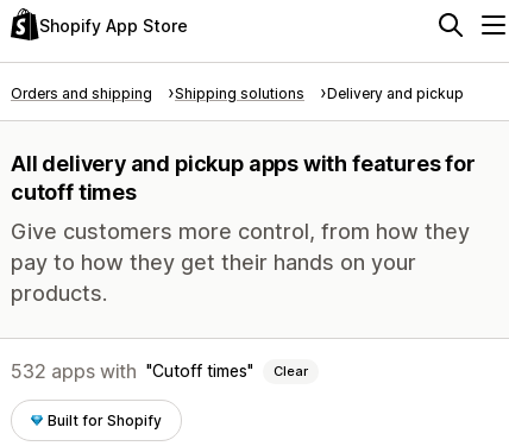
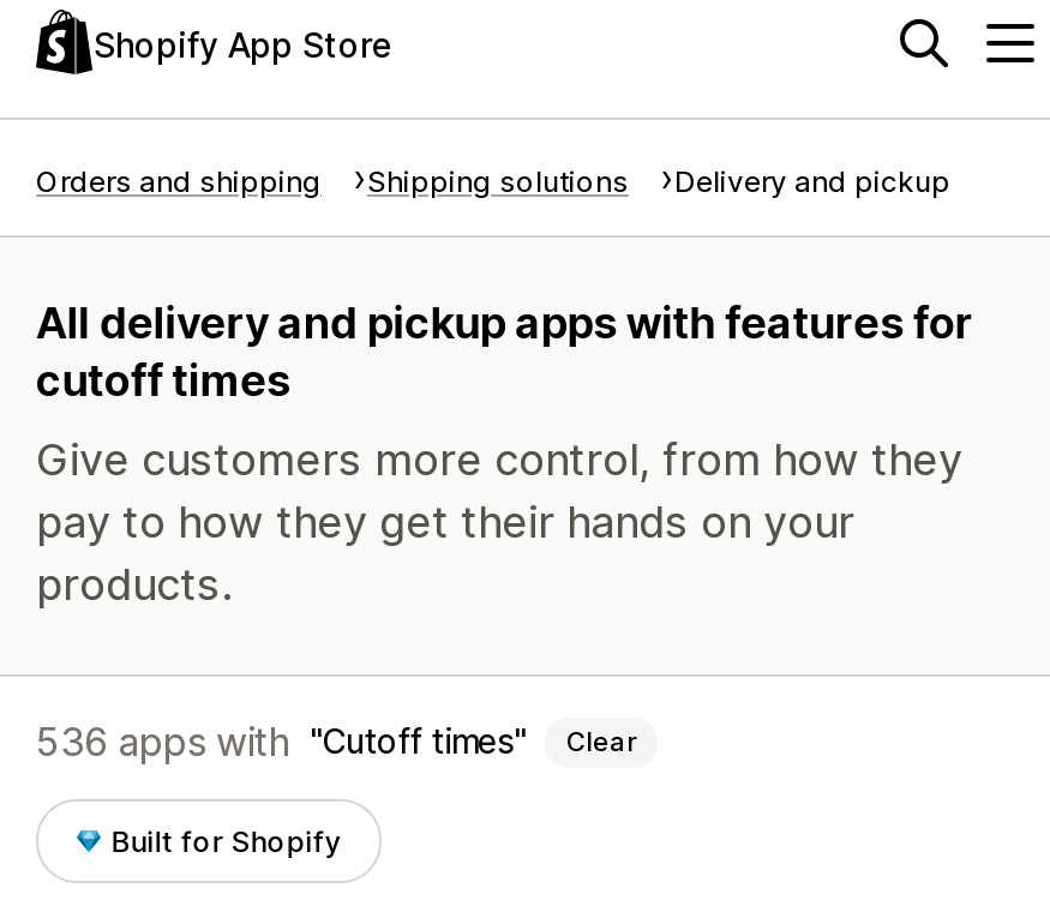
- 532 apps with Cutoff times Clear
+ 536 apps with Cutoff times Clear
